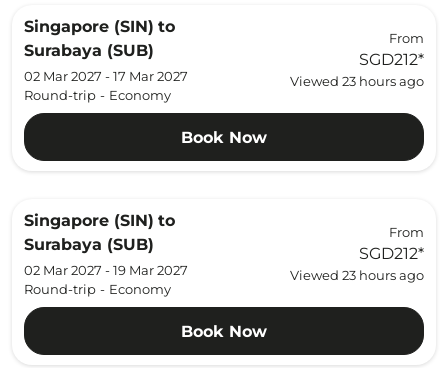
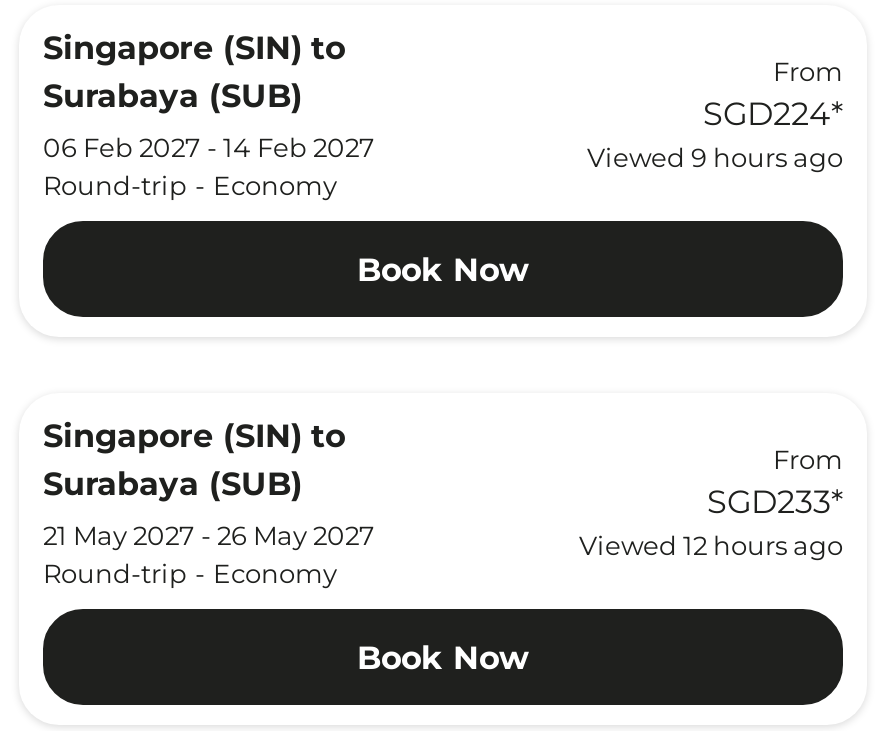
- SGD212*
- Viewed 23 hours ago
+ SGD224*
+ Viewed 9 hours ago

- 02 Mar 2027 - 17 Mar 2027
+ 06 Feb 2027 - 14 Feb 2027

- SGD212*
- Viewed 23 hours ago
+ SGD233*
+ Viewed 12 hours ago

- 02 Mar 2027 - 19 Mar 2027
+ 21 May 2027 - 26 May 2027
